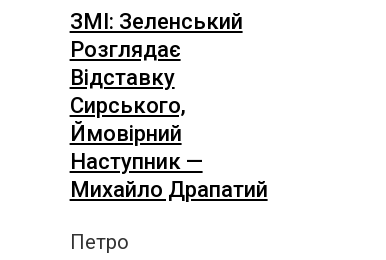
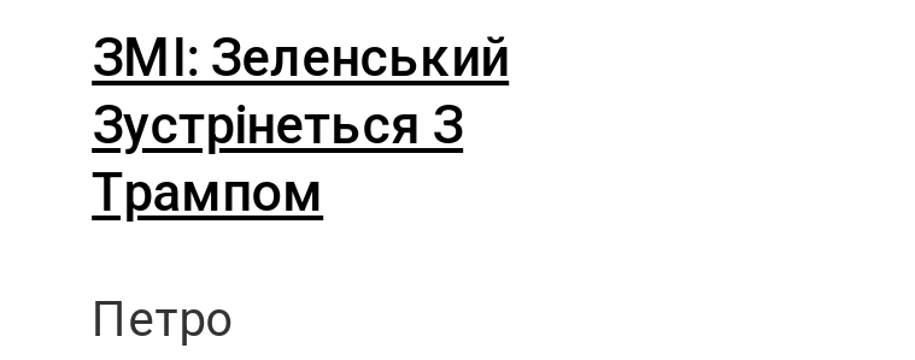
- Розглядає
- Відставку
- Сирського,
- Ймовірний
- Наступник —
- Михайло Драпатий
+ Зустрінеться З
+ Трампом
